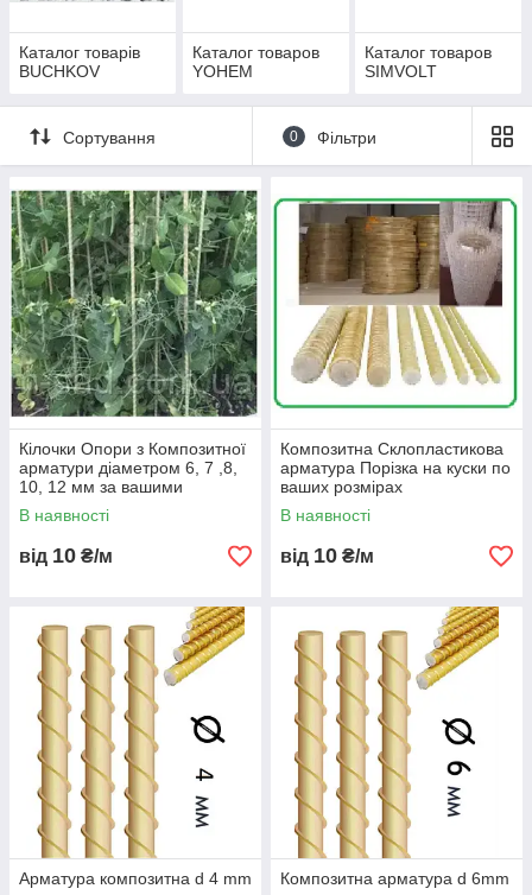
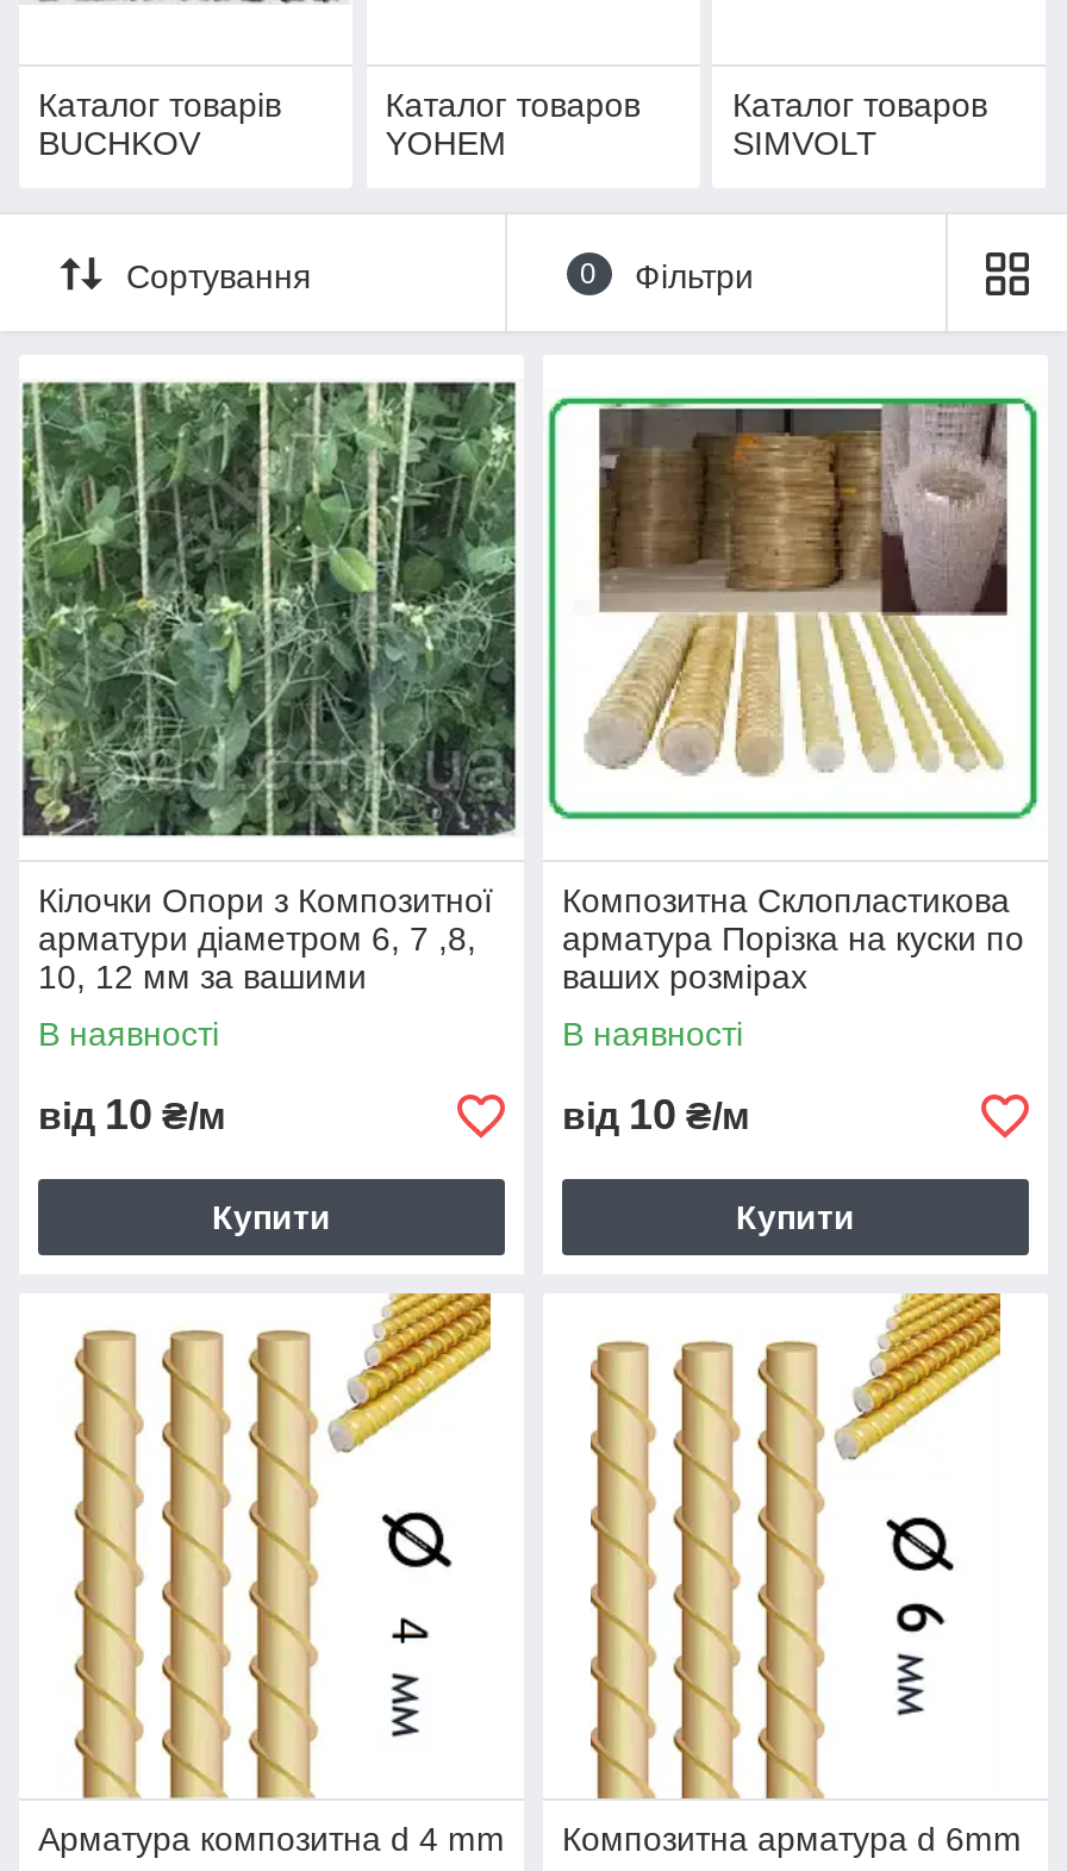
+ Купити

+ Купити
